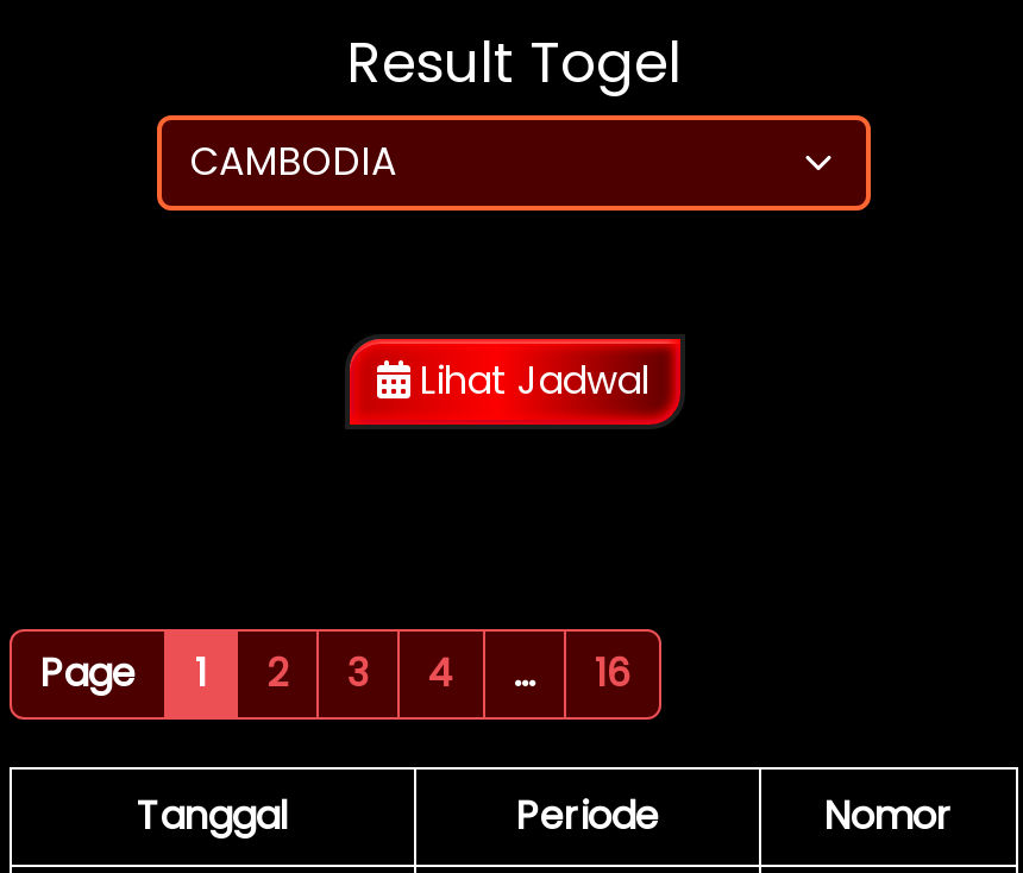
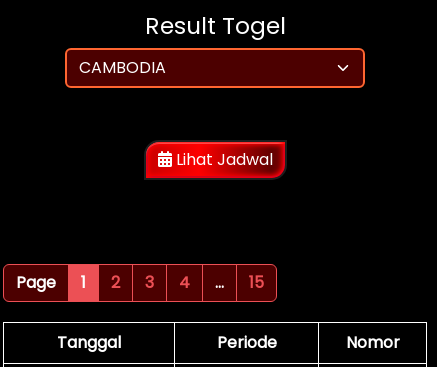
- 16
+ 15
